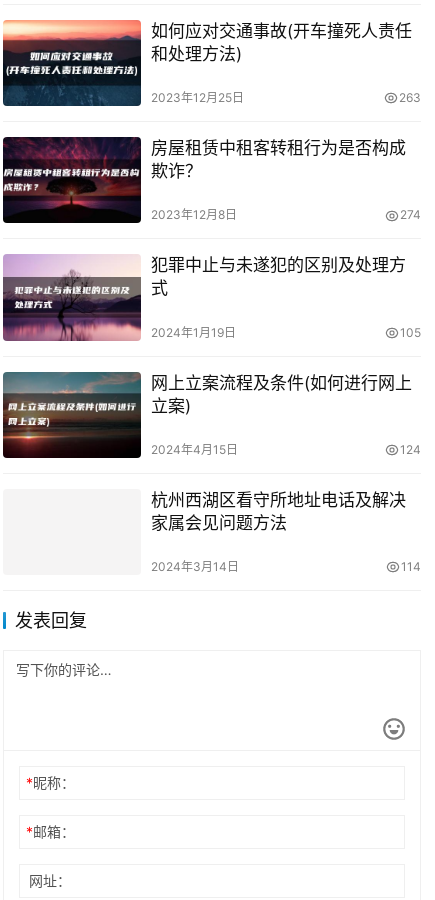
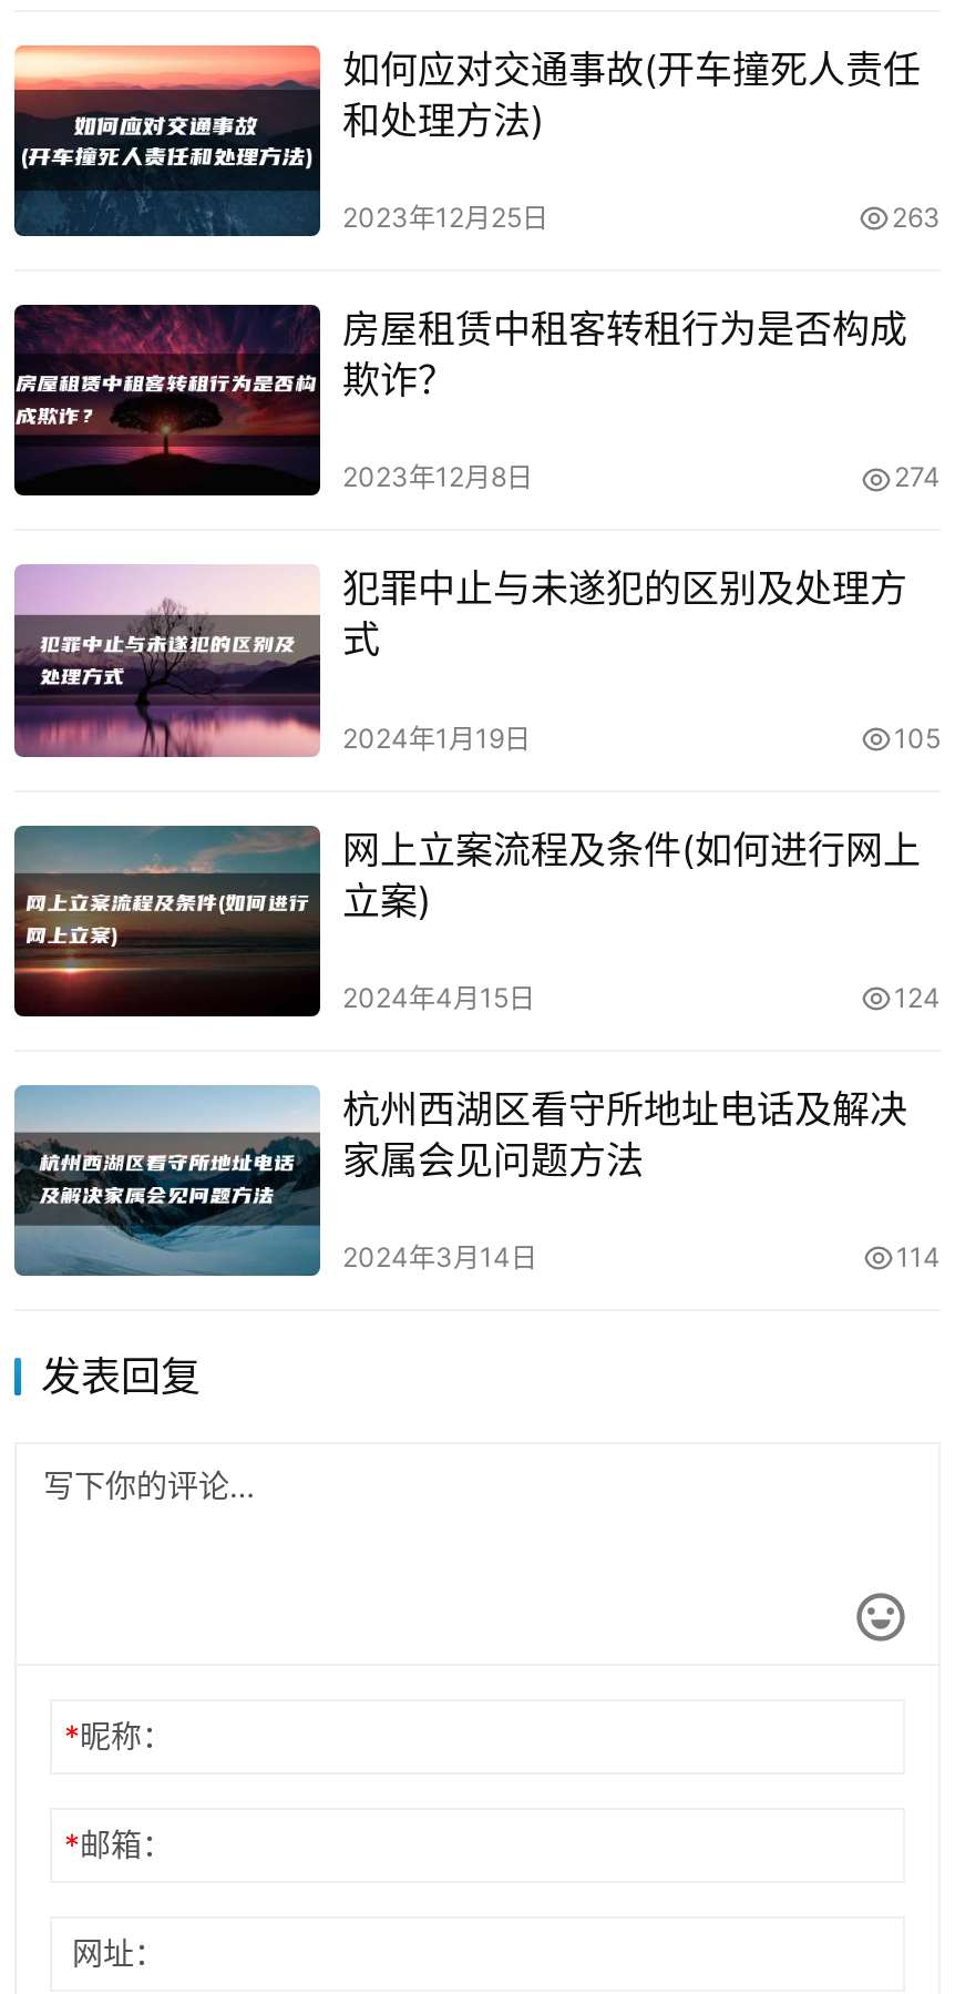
+ [image]
